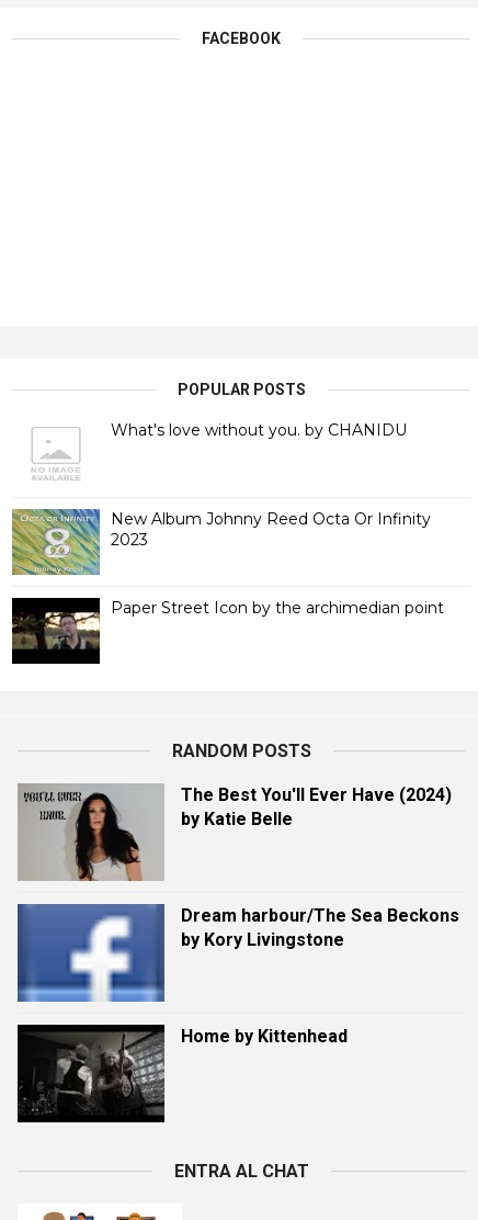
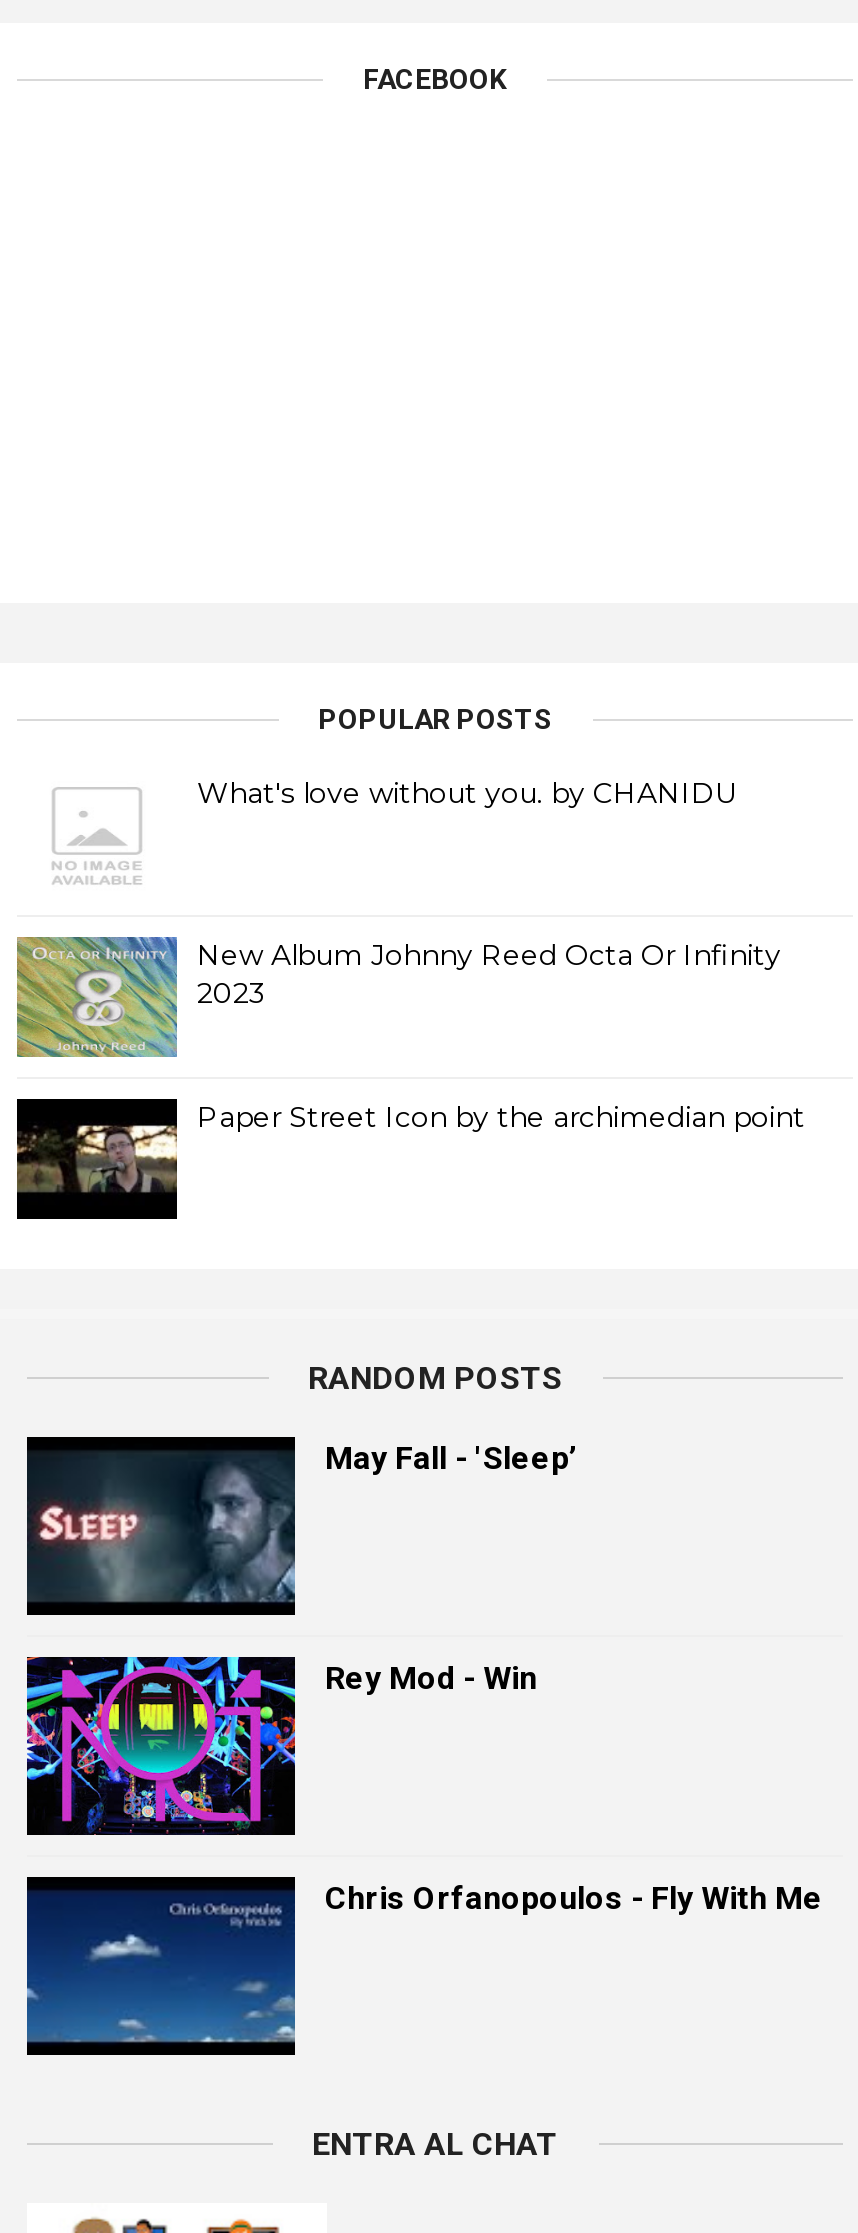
- [image]
- The Best You'll Ever Have (2024)
- by Katie Belle
+ [image]
+ May Fall - 'Sleep’

- [image]
- Dream harbour/The Sea Beckons
- by Kory Livingstone
+ [image]
+ Rey Mod - Win

- [image]
- Home by Kittenhead
+ [image]
+ Chris Orfanopoulos - Fly With Me
